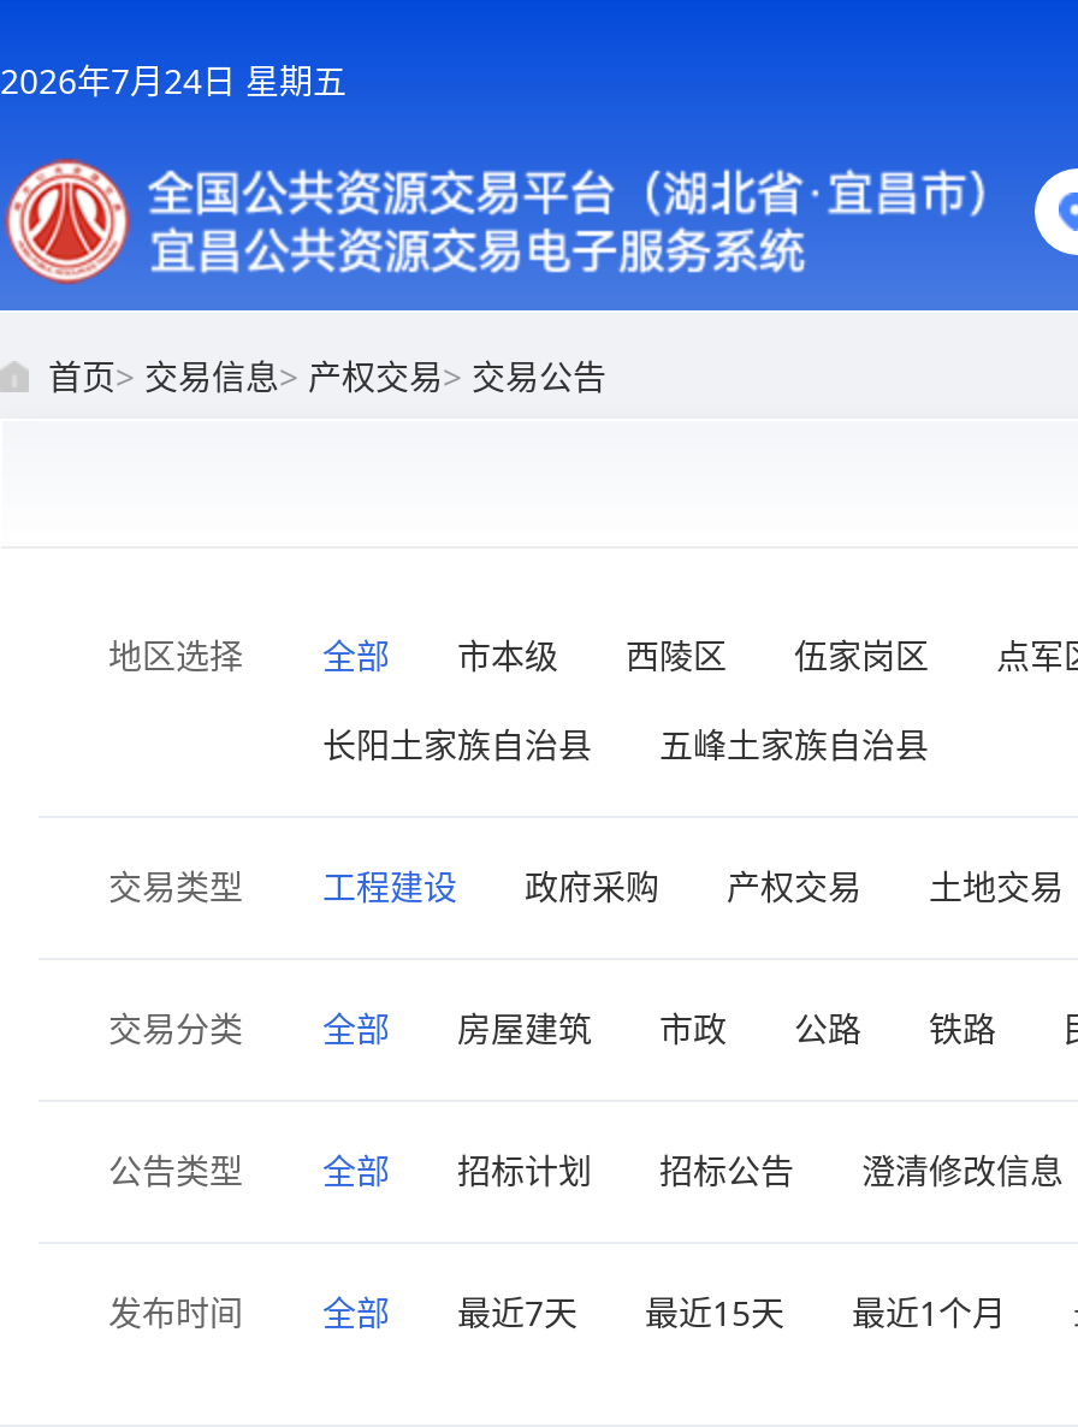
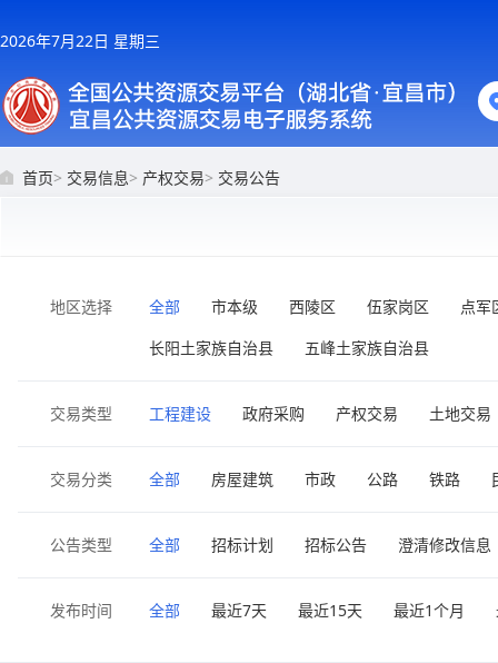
- 2026年7月24日 星期五
+ 2026年7月22日 星期三
